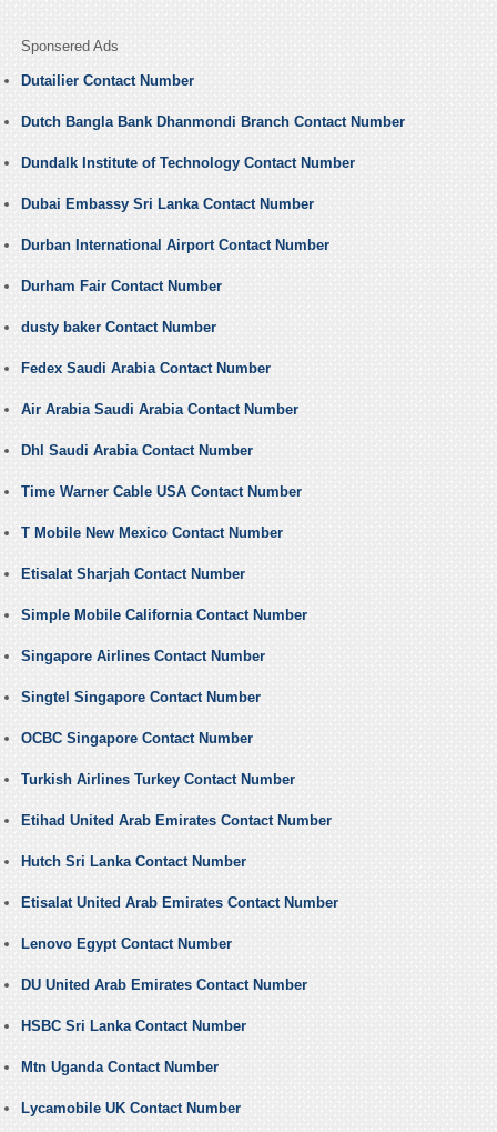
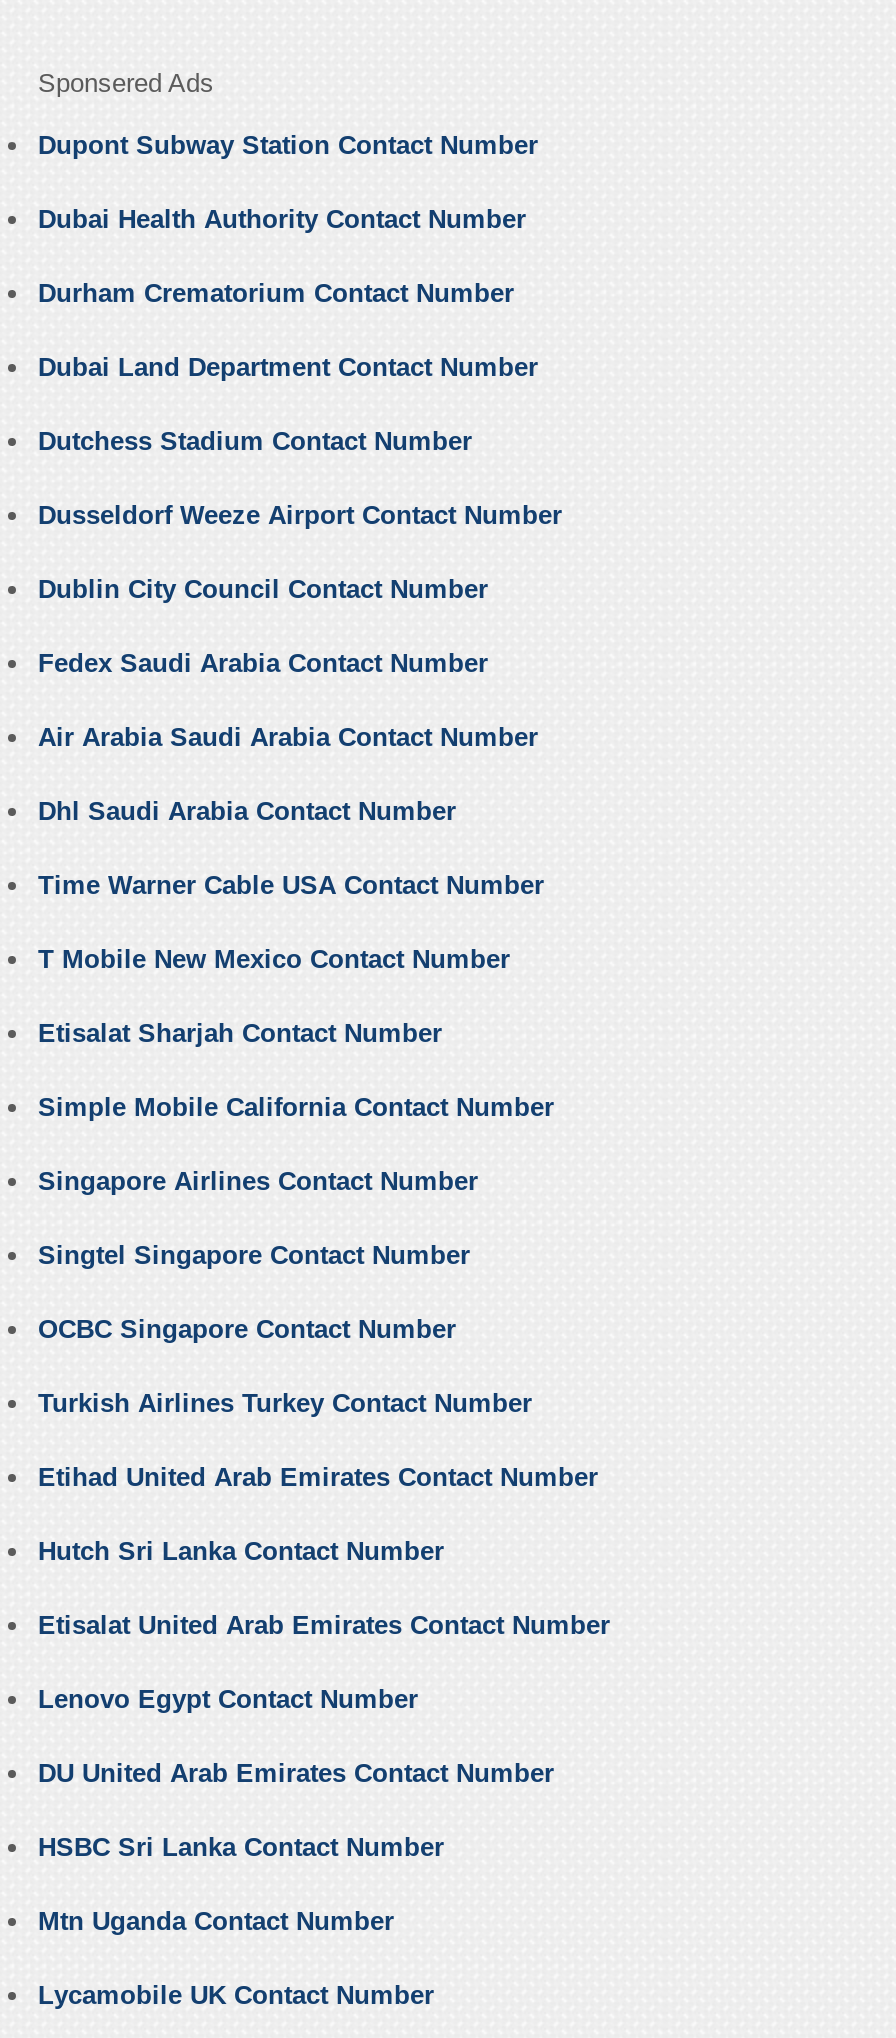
- Dutailier Contact Number
+ Dupont Subway Station Contact Number

- Dutch Bangla Bank Dhanmondi Branch Contact Number
+ Dubai Health Authority Contact Number

- Dundalk Institute of Technology Contact Number
+ Durham Crematorium Contact Number

- Dubai Embassy Sri Lanka Contact Number
+ Dubai Land Department Contact Number

- Durban International Airport Contact Number
+ Dutchess Stadium Contact Number

- Durham Fair Contact Number
+ Dusseldorf Weeze Airport Contact Number

- dusty baker Contact Number
+ Dublin City Council Contact Number
